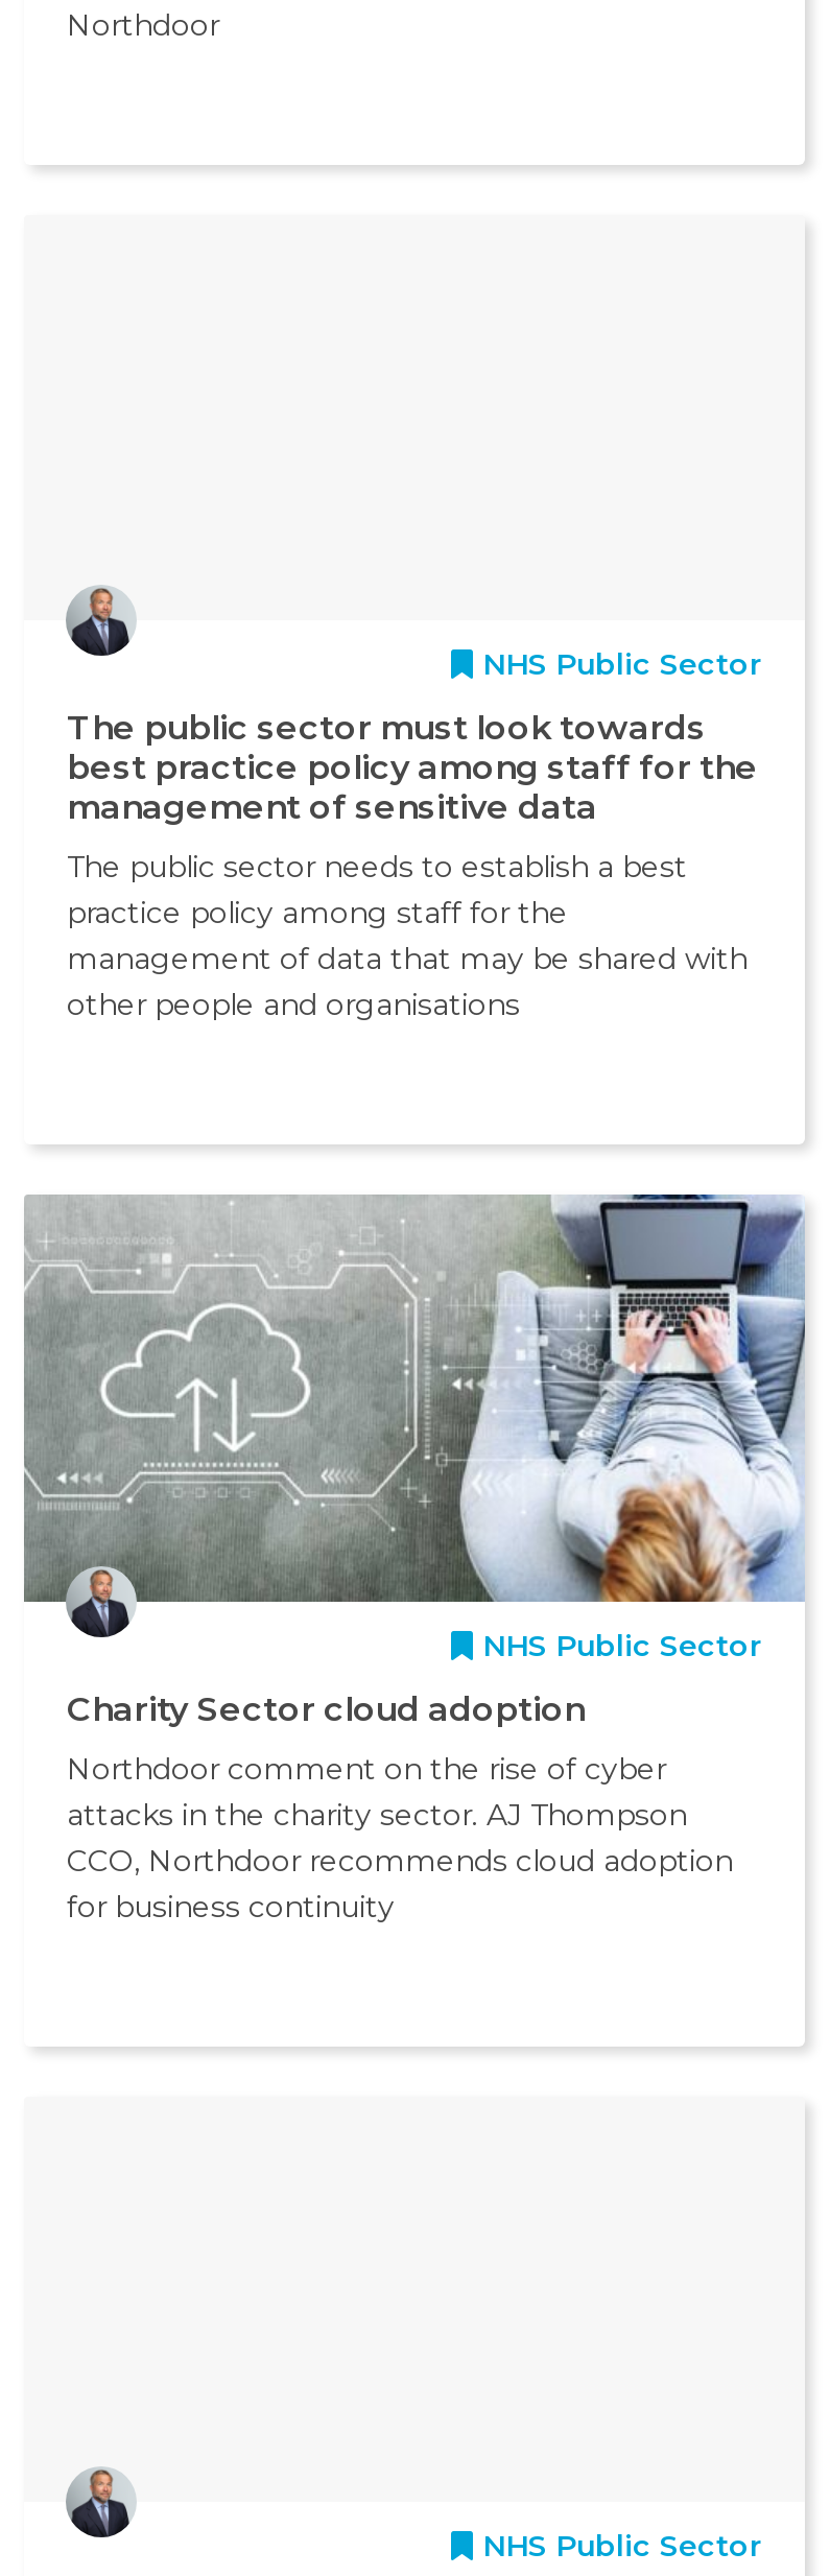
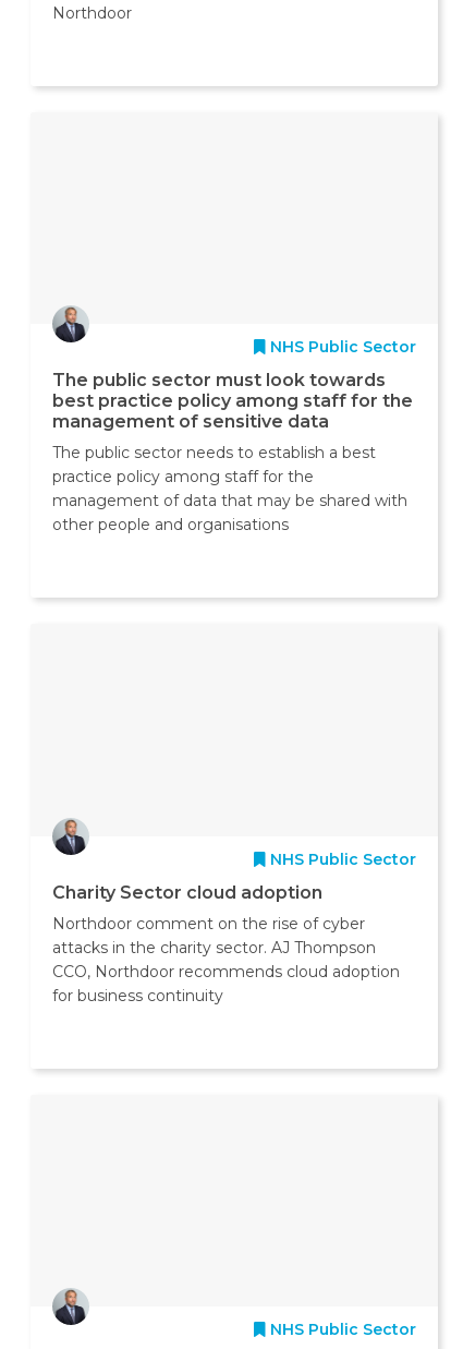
- [image]
